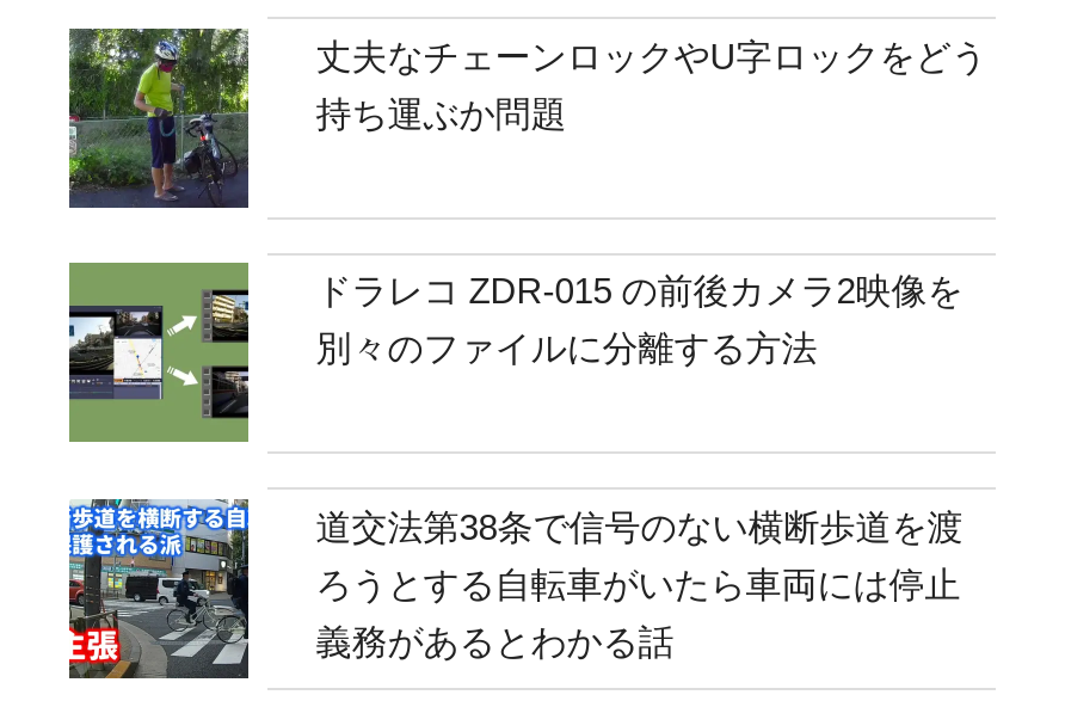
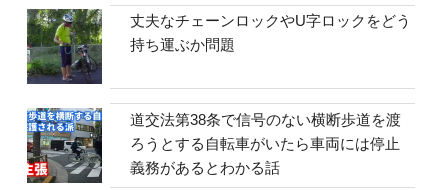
- [image]
- ドラレコ ZDR-015 の前後カメラ2映像を
- 別々のファイルに分離する方法
